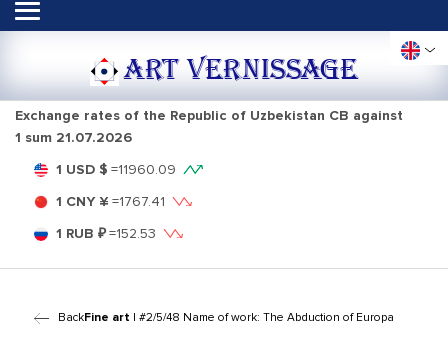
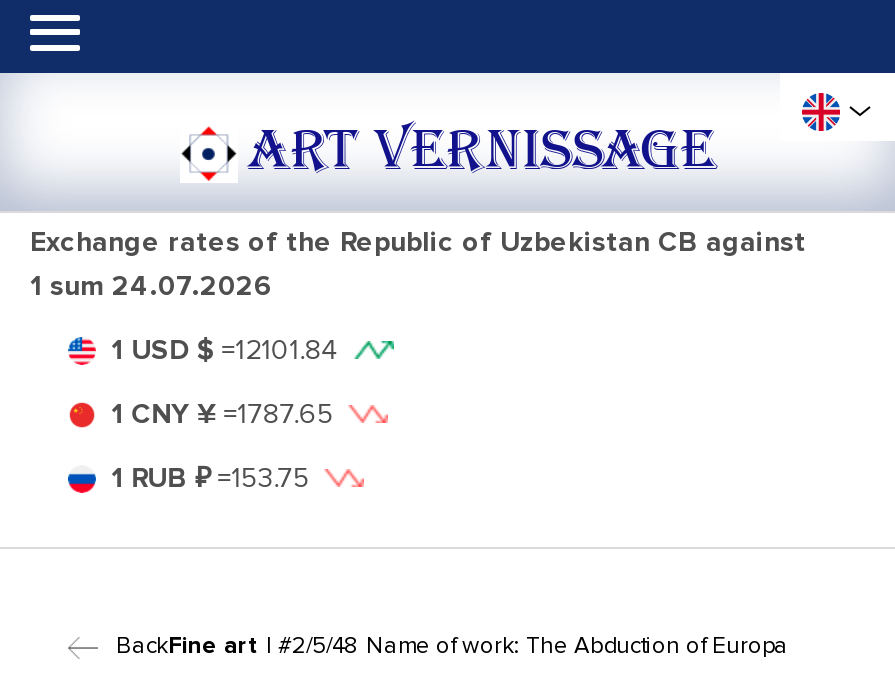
- 1 sum 21.07.2026
+ 1 sum 24.07.2026

- 1 USD $ =11960.09
+ 1 USD $ =12101.84

- 1 CNY ¥ =1767.41
+ 1 CNY ¥ =1787.65

- 1 RUB ₽ =152.53
+ 1 RUB ₽ =153.75
